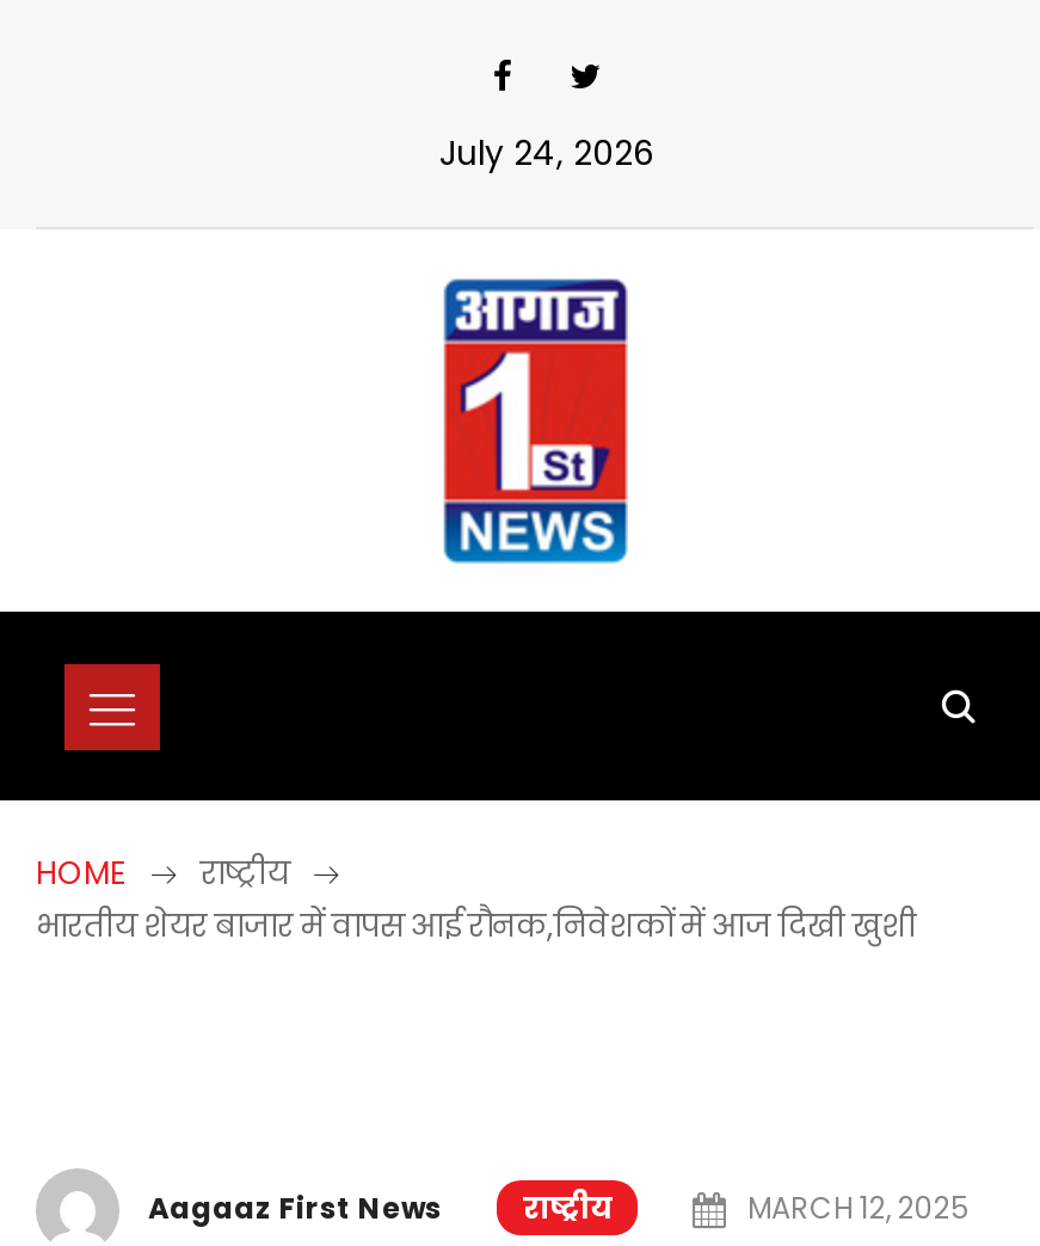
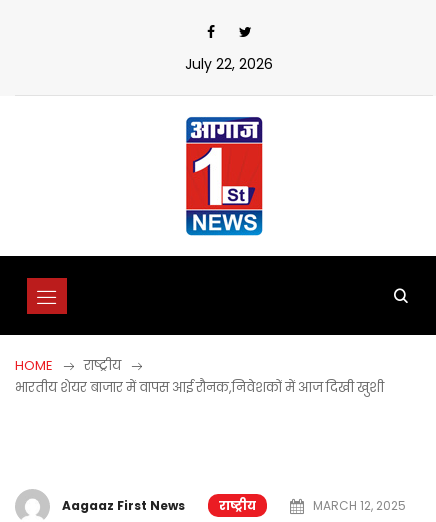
- July 24, 2026
+ July 22, 2026
